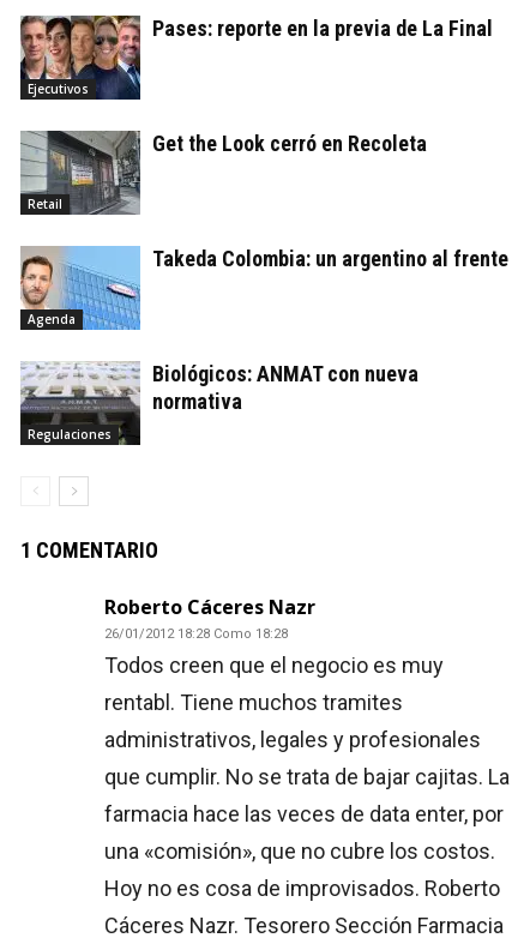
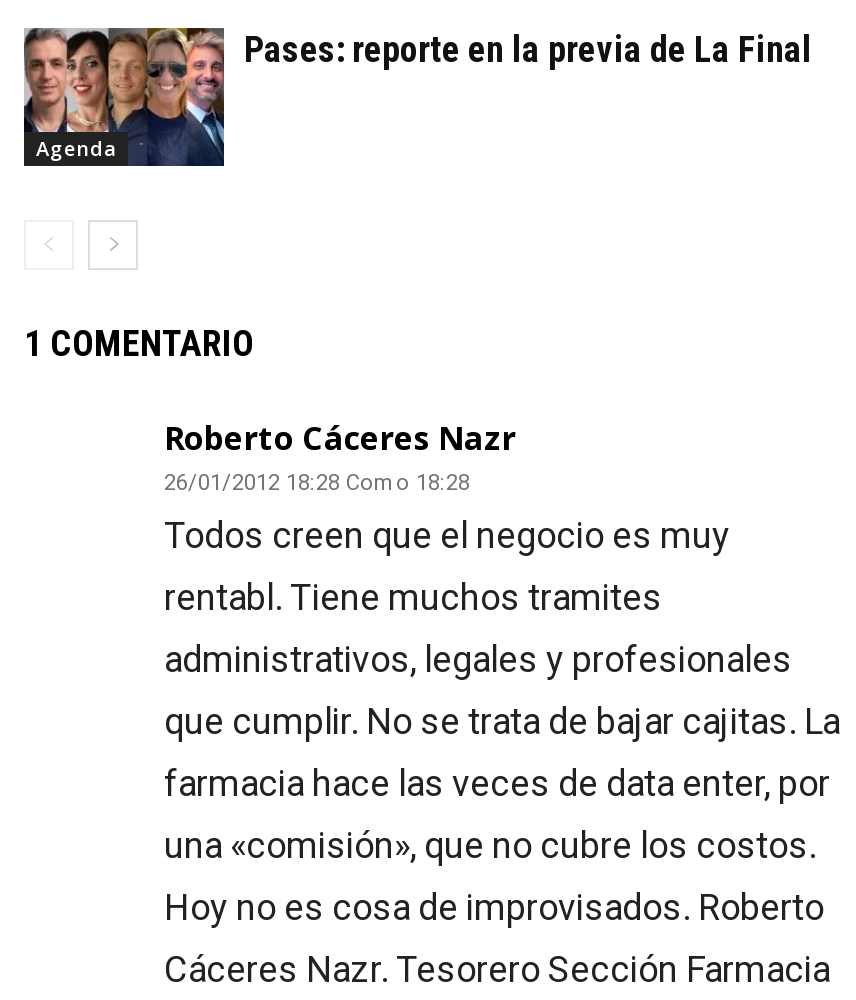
- Ejecutivos

- [image]
- Retail

- Get the Look cerró en Recoleta

- [image]
- Takeda Colombia: un argentino al frente

moved up: Agenda

- [image]
- Regulaciones

- Biológicos: ANMAT con nueva
- normativa
